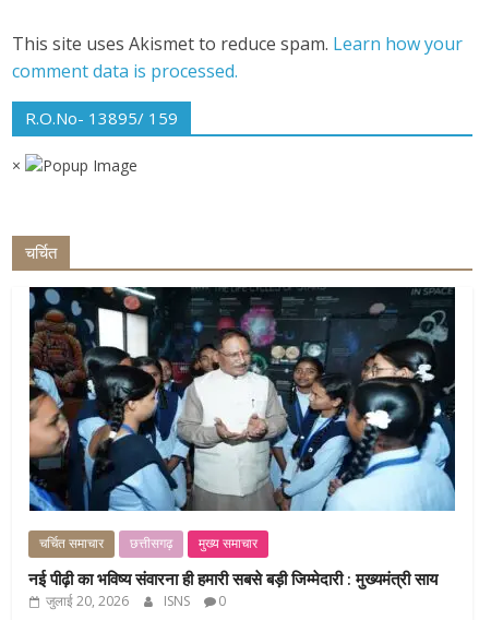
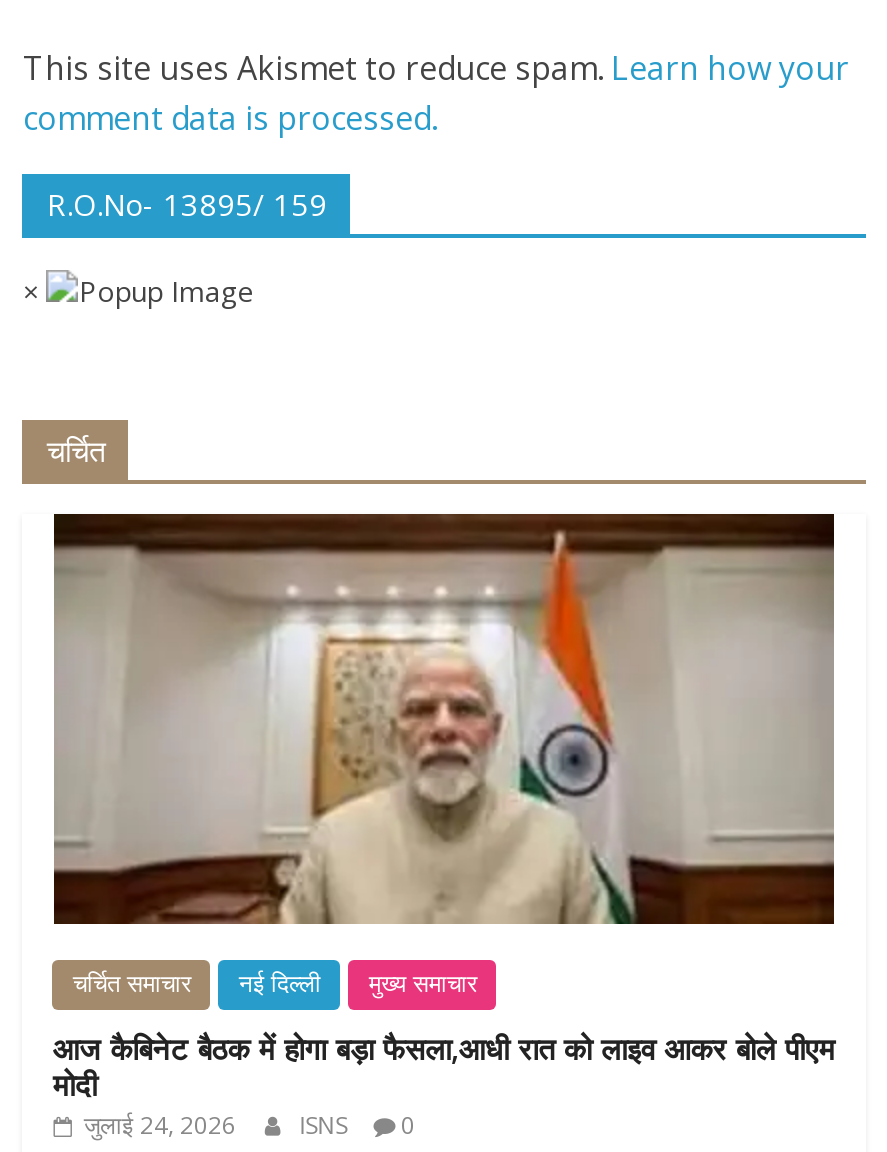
- [image]
- छत्तीसगढ़
+ [image]
+ नई दिल्ली

- नई पीढ़ी का भविष्य संवारना ही हमारी सबसे बड़ी जिम्मेदारी : मुख्यमंत्री साय
- जुलाई 20, 2026
+ आज कैबिनेट बैठक में होगा बड़ा फैसला,आधी रात को लाइव आकर बोले पीएम
+ मोदी
+ जुलाई 24, 2026
